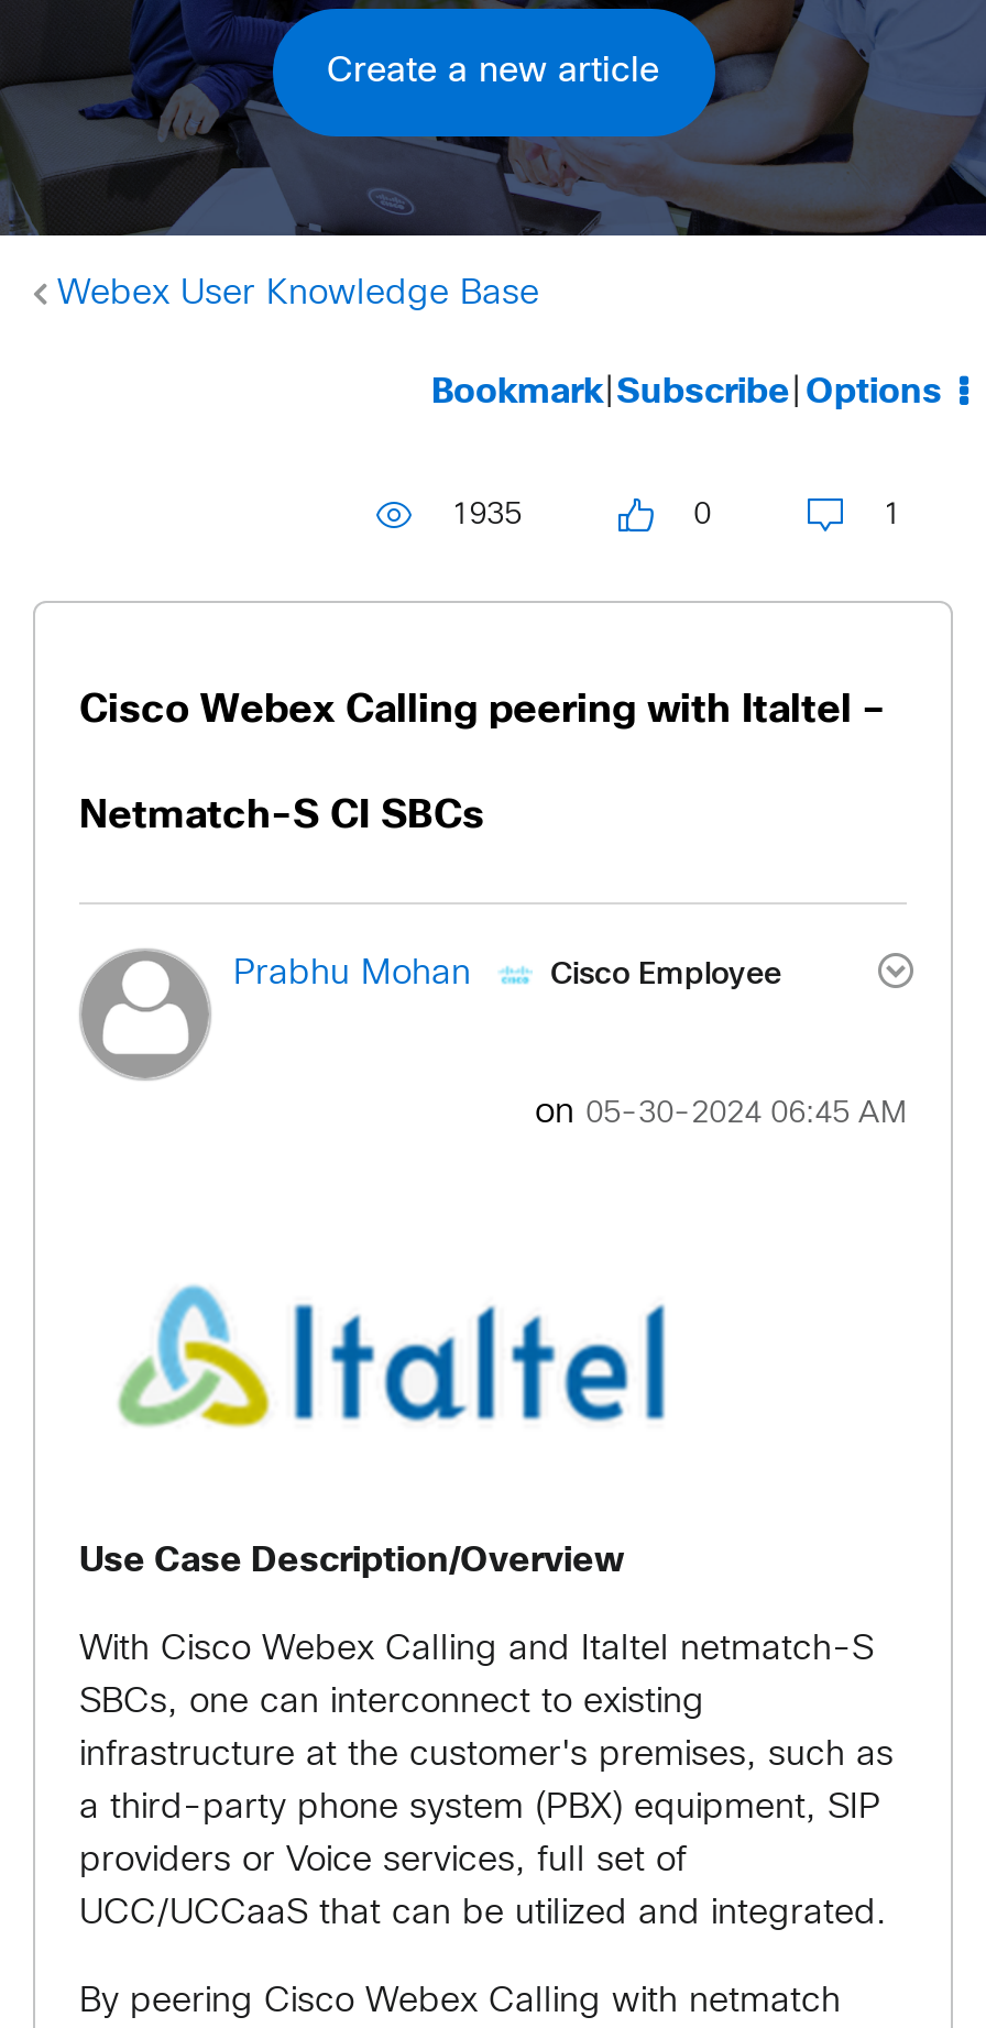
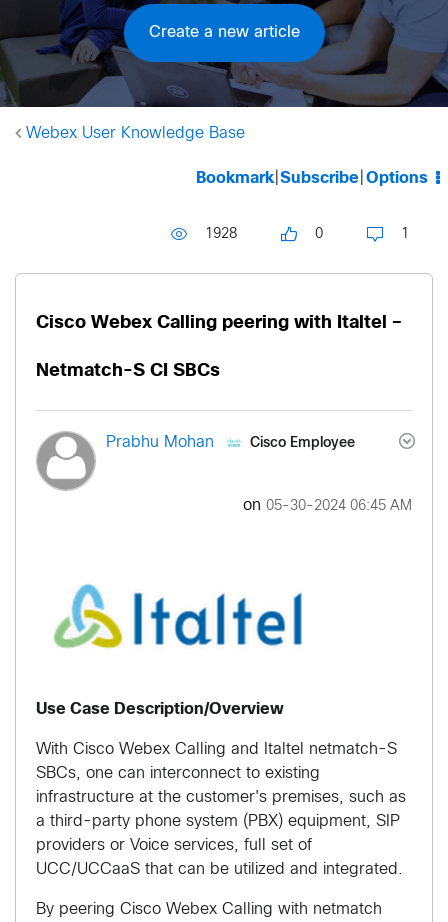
- 1935
+ 1928
